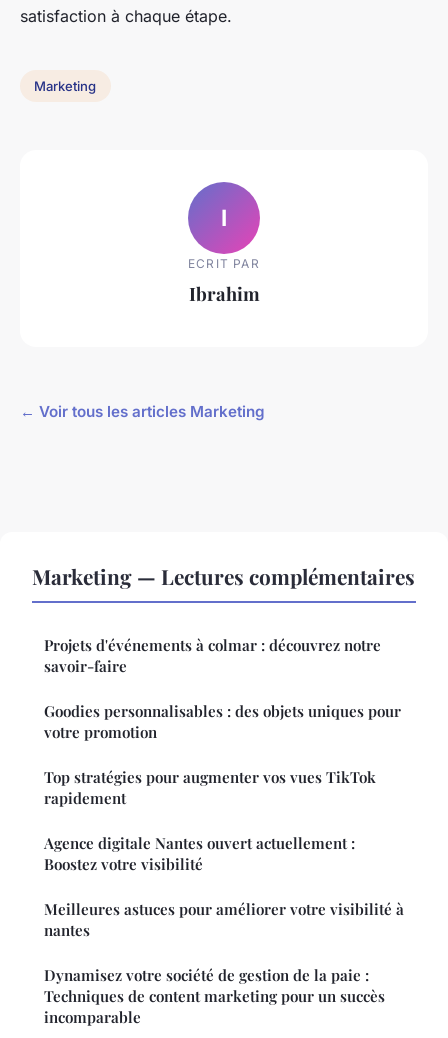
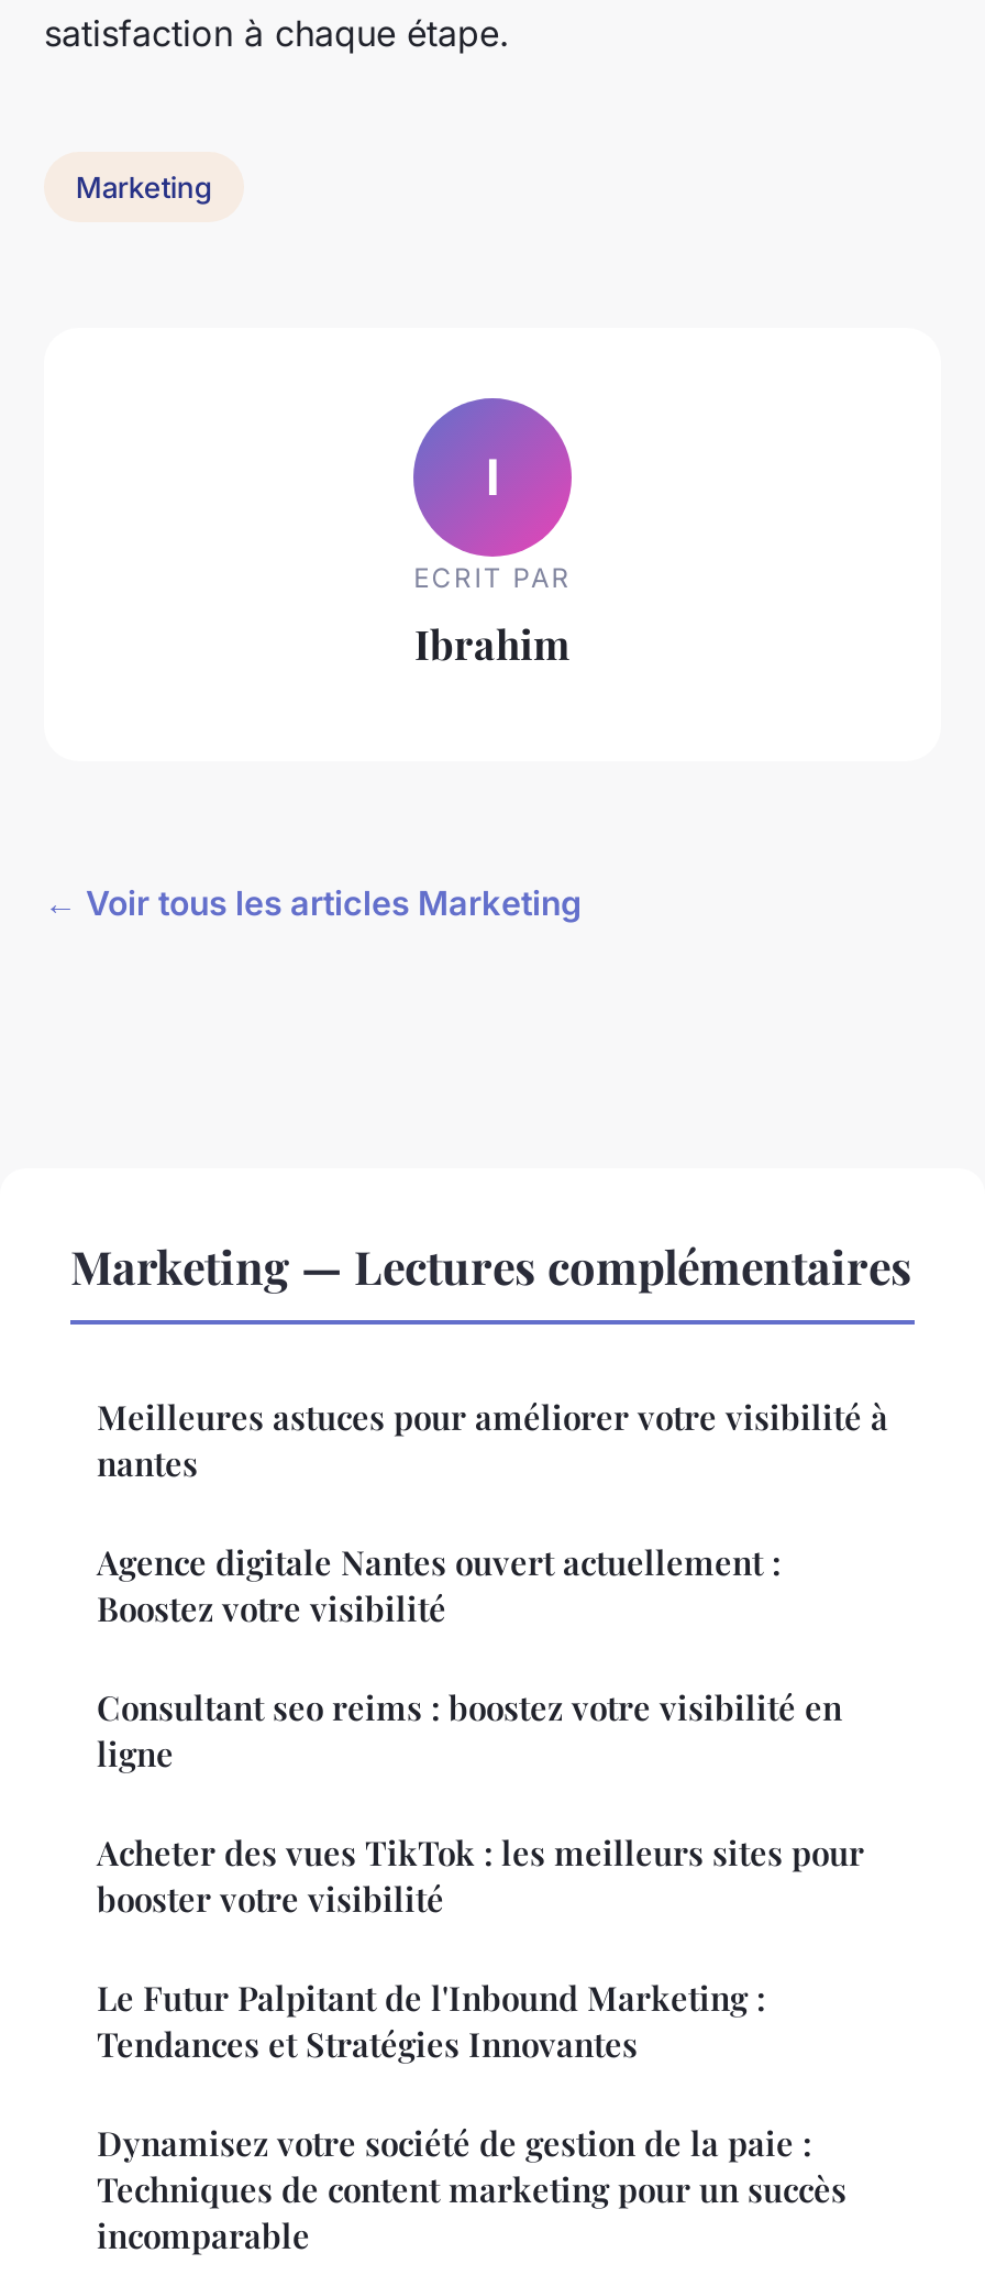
- Projets d'événements à colmar : découvrez notre
- savoir-faire
- Goodies personnalisables : des objets uniques pour
- votre promotion
- Top stratégies pour augmenter vos vues TikTok
- rapidement

moved up: Agence digitale Nantes ouvert actuellement : | Boostez votre visibilité

+ Consultant seo reims : boostez votre visibilité en
+ ligne
+ Acheter des vues TikTok : les meilleurs sites pour
+ booster votre visibilité
+ Le Futur Palpitant de l'Inbound Marketing :
+ Tendances et Stratégies Innovantes

moved up: Meilleures astuces pour améliorer votre visibilité à | nantes
